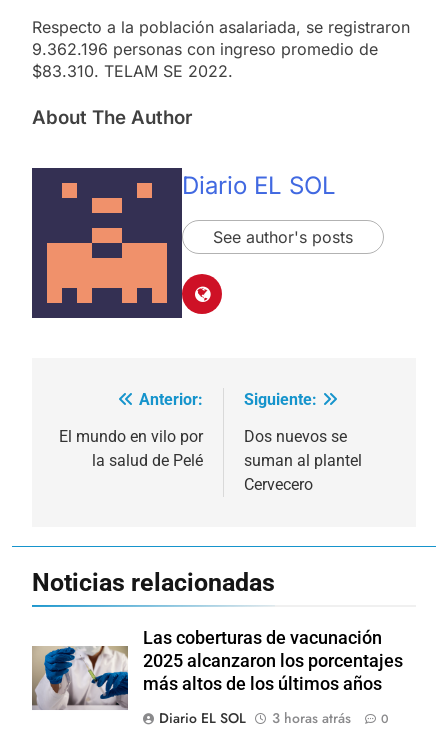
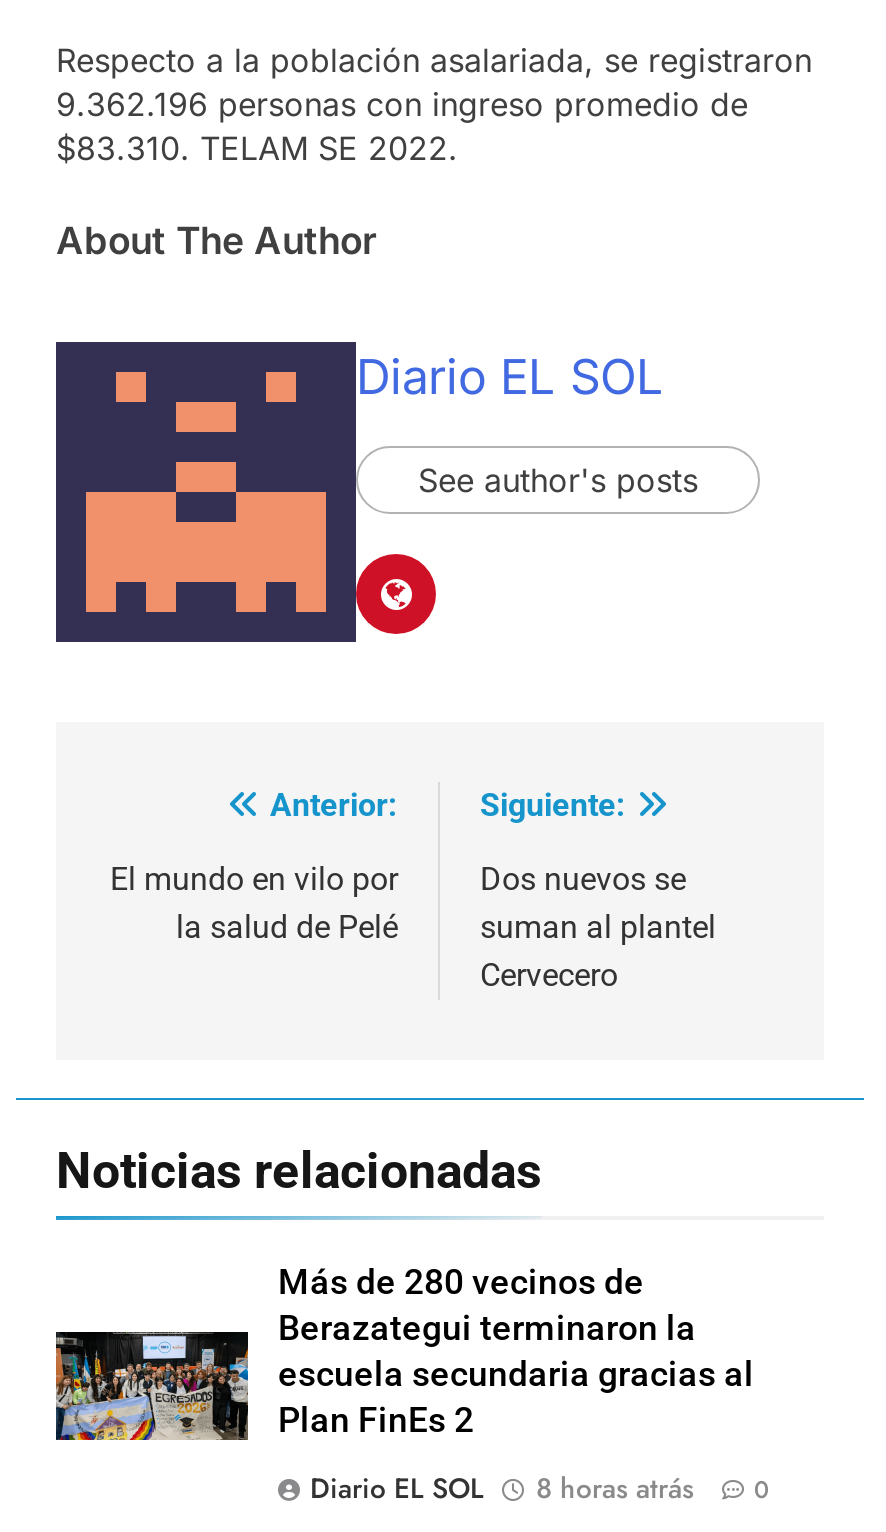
- [image]
- Las coberturas de vacunación
- 2025 alcanzaron los porcentajes
- más altos de los últimos años
+ [image]
+ Más de 280 vecinos de
+ Berazategui terminaron la
+ escuela secundaria gracias al
+ Plan FinEs 2

- Diario EL SOL 3 horas atrás 0
+ Diario EL SOL 8 horas atrás 0
